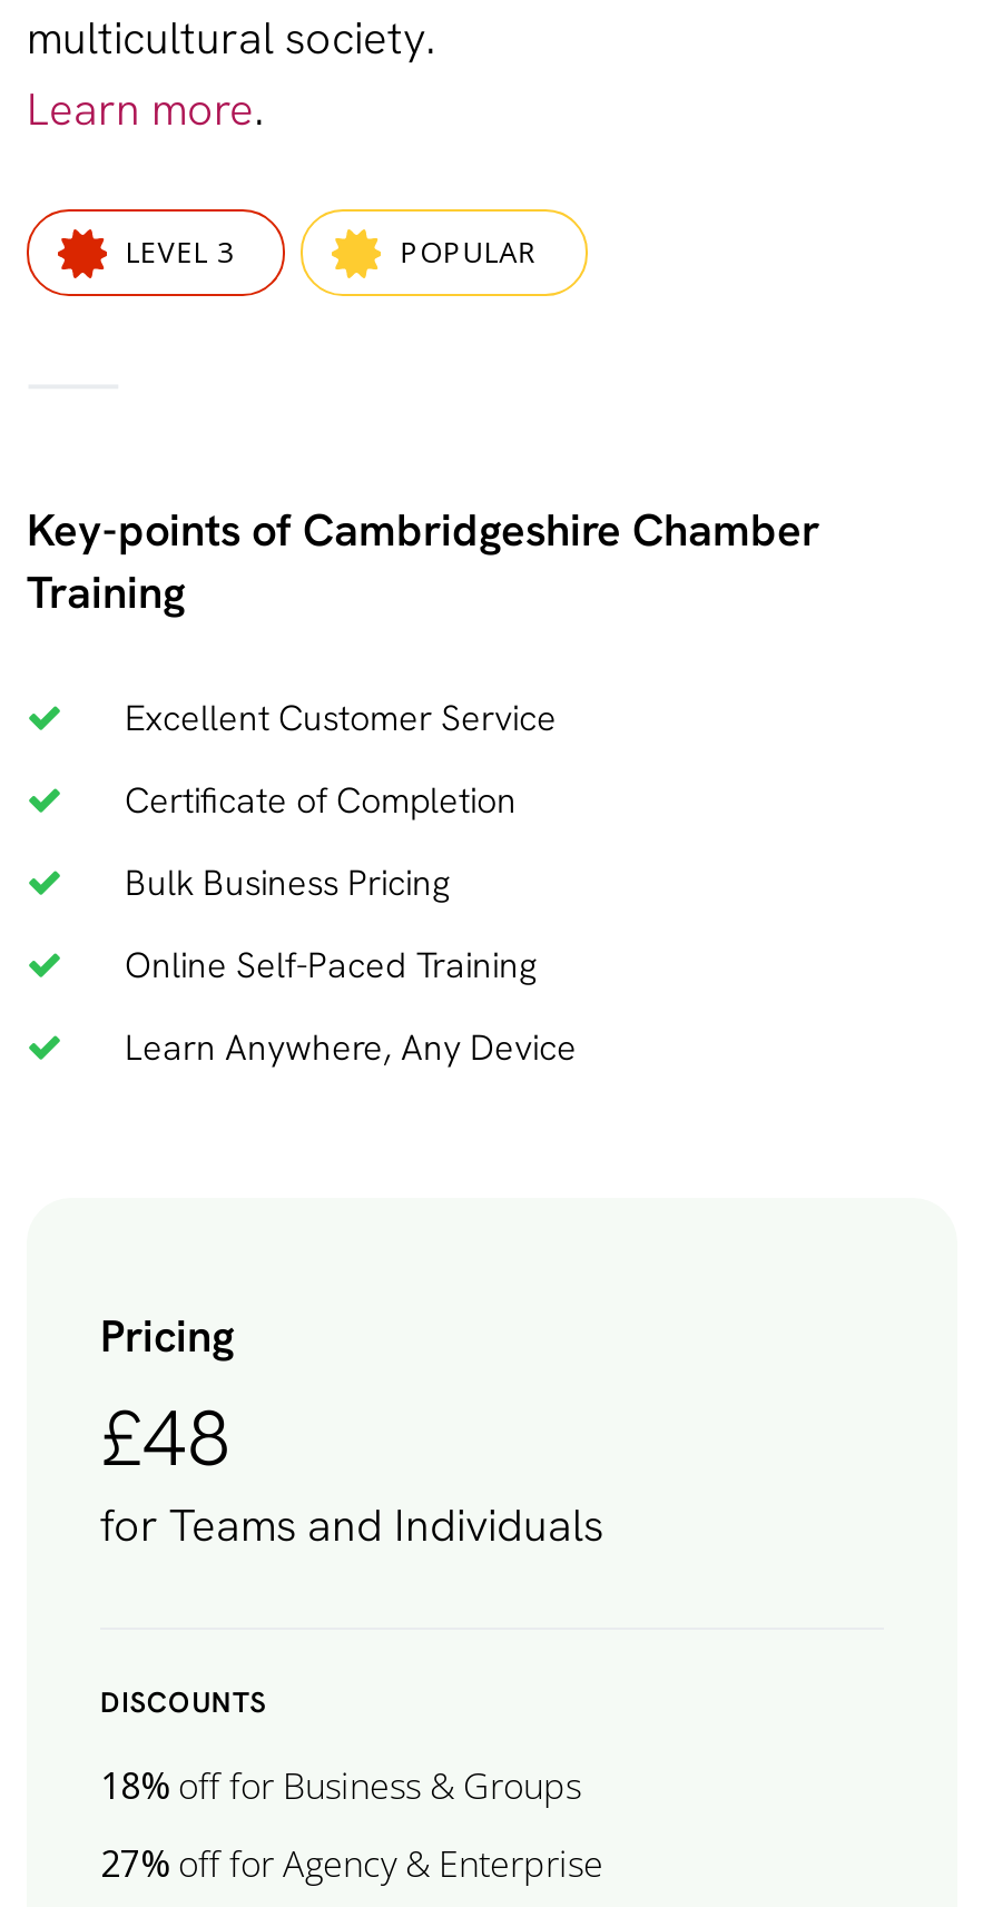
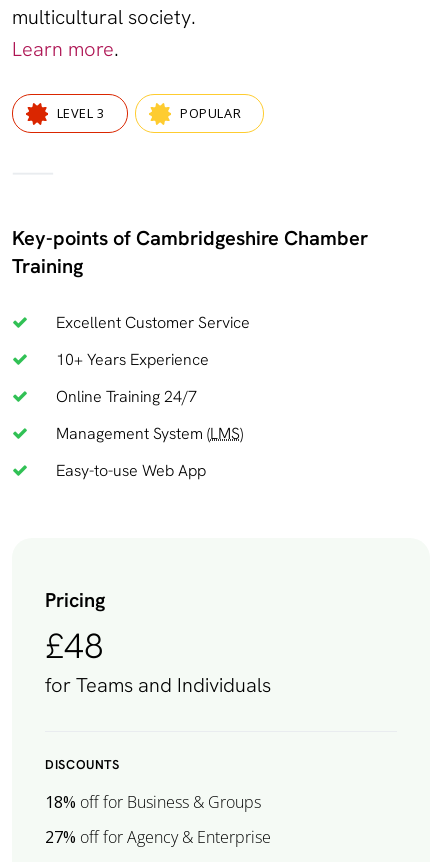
- Certificate of Completion
+ 10+ Years Experience

- Bulk Business Pricing
+ Online Training 24/7

- Online Self-Paced Training
+ Management System (LMS)

- Learn Anywhere, Any Device
+ Easy-to-use Web App
